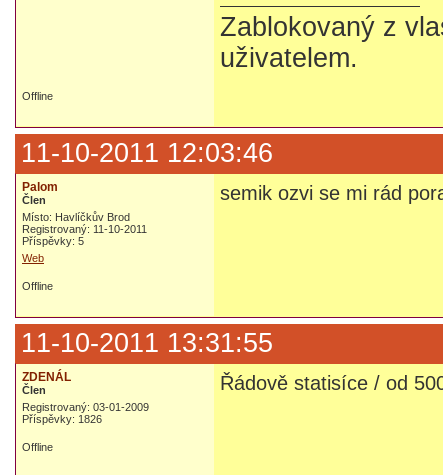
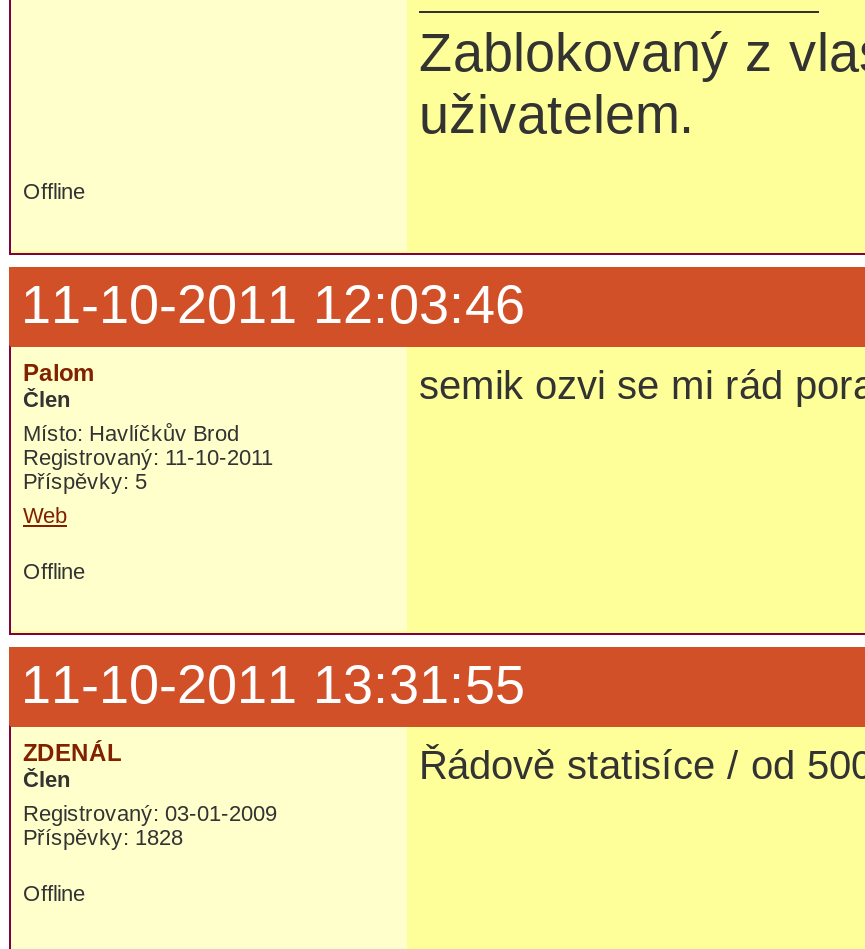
- Příspěvky: 1826
+ Příspěvky: 1828
